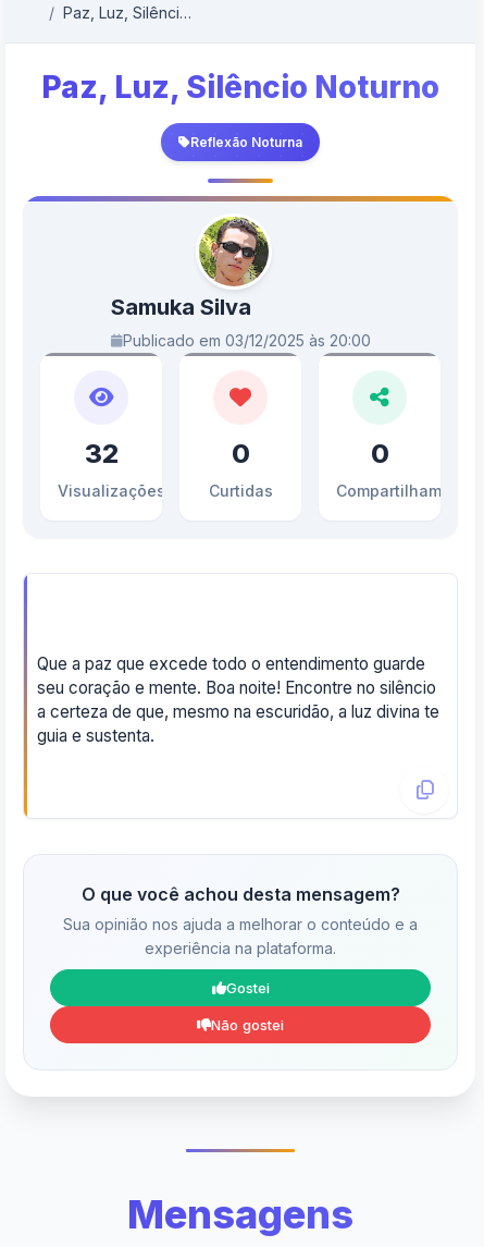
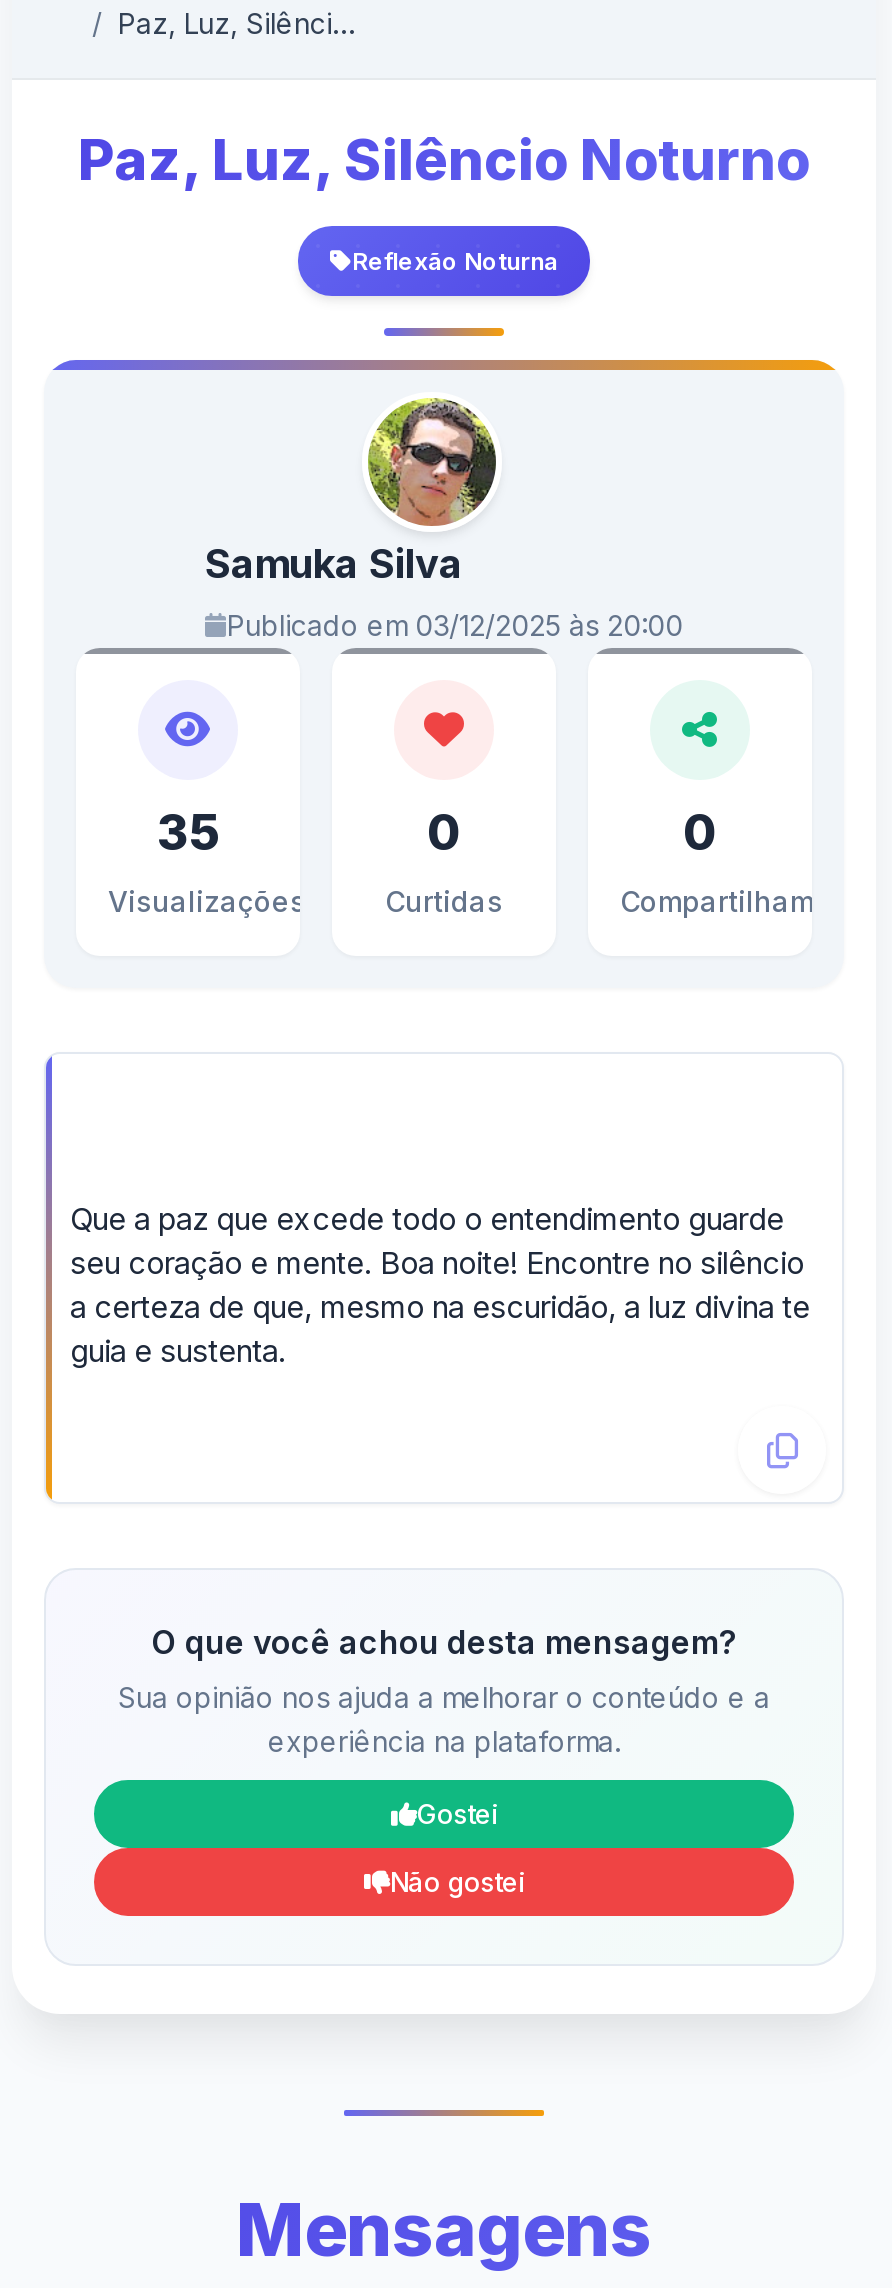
- 32
+ 35
